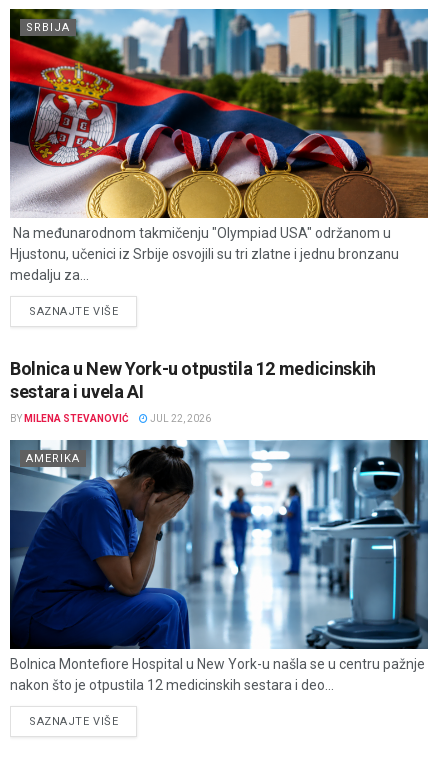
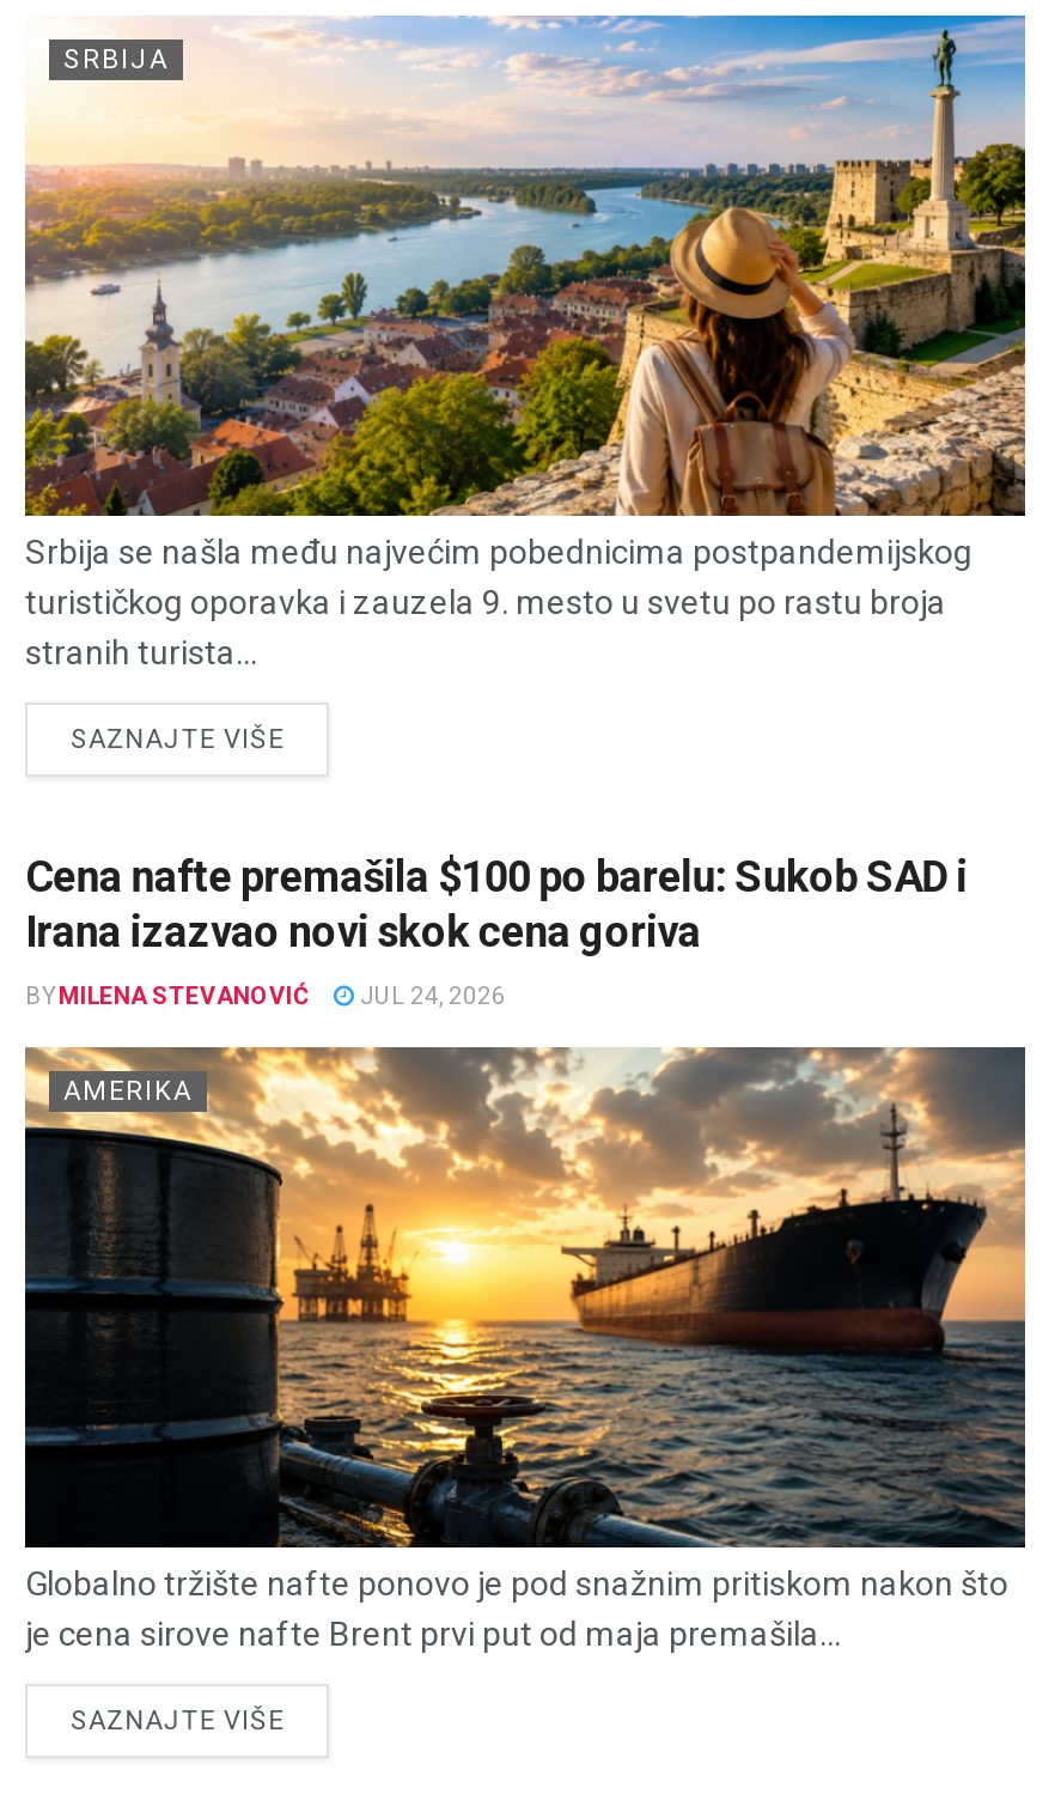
- [image]
- Na međunarodnom takmičenju "Olympiad USA" održanom u
- Hjustonu, učenici iz Srbije osvojili su tri zlatne i jednu bronzanu
- medalju za...
+ [image]
+ Srbija se našla među najvećim pobednicima postpandemijskog
+ turističkog oporavka i zauzela 9. mesto u svetu po rastu broja
+ stranih turista...

- Bolnica u New York-u otpustila 12 medicinskih
- sestara i uvela AI
+ Cena nafte premašila $100 po barelu: Sukob SAD i
+ Irana izazvao novi skok cena goriva

- BY MILENA STEVANOVIĆ JUL 22, 2026
+ BY MILENA STEVANOVIĆ JUL 24, 2026

- [image]
- Bolnica Montefiore Hospital u New York-u našla se u centru pažnje
- nakon što je otpustila 12 medicinskih sestara i deo...
+ [image]
+ Globalno tržište nafte ponovo je pod snažnim pritiskom nakon što
+ je cena sirove nafte Brent prvi put od maja premašila...
